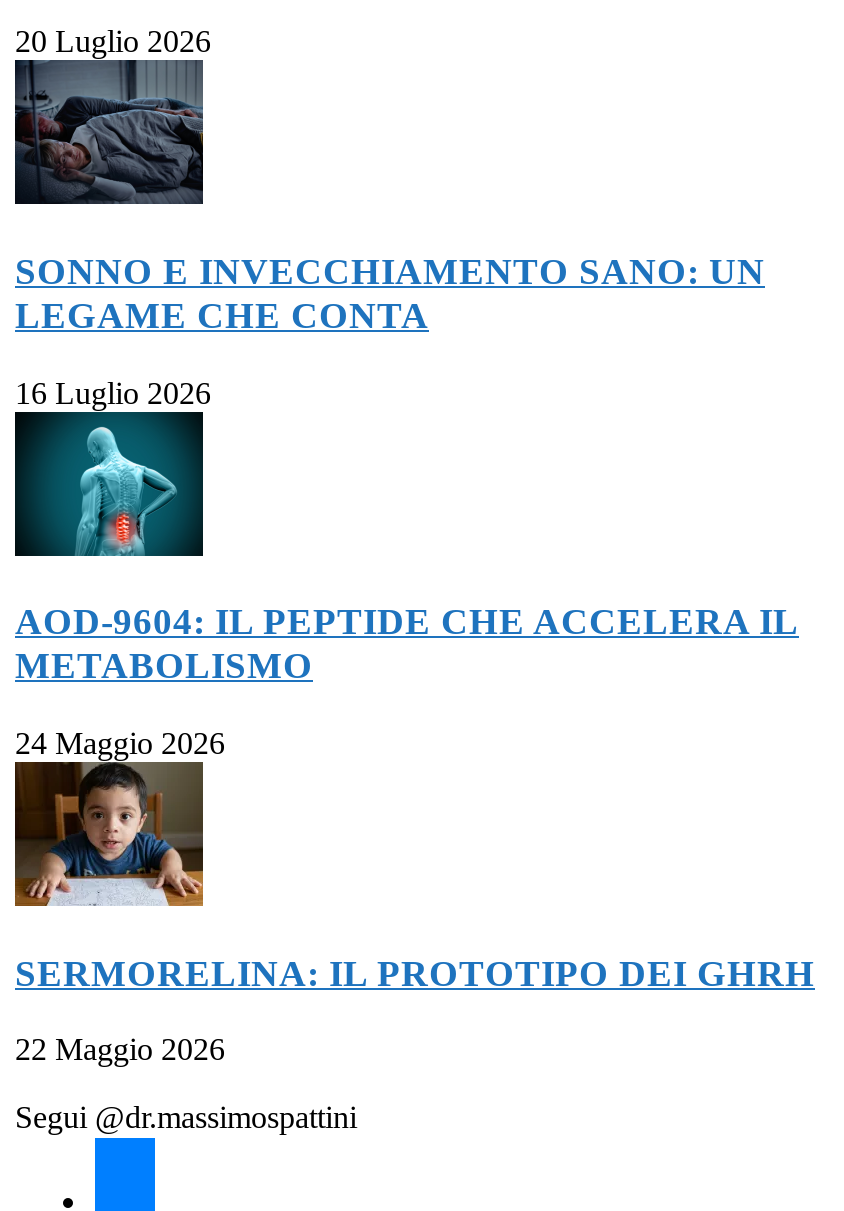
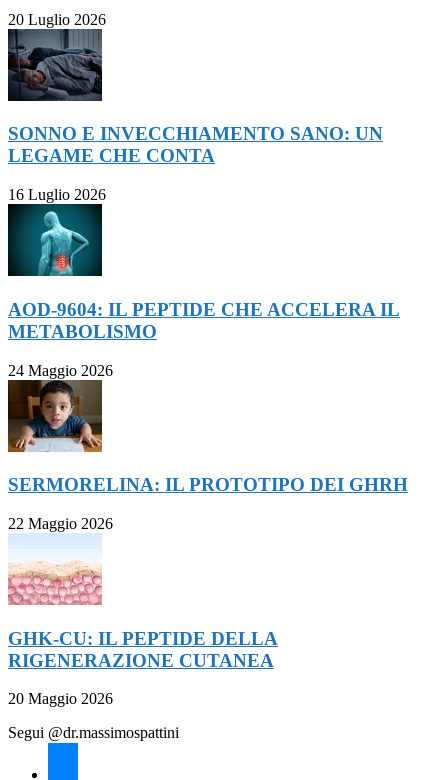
+ [image]
+ GHK-CU: IL PEPTIDE DELLA
+ RIGENERAZIONE CUTANEA
+ 20 Maggio 2026
